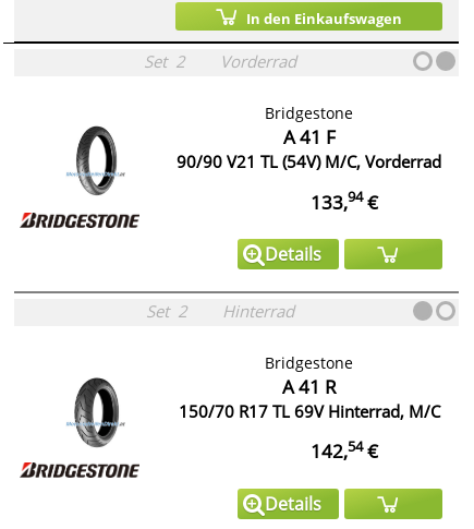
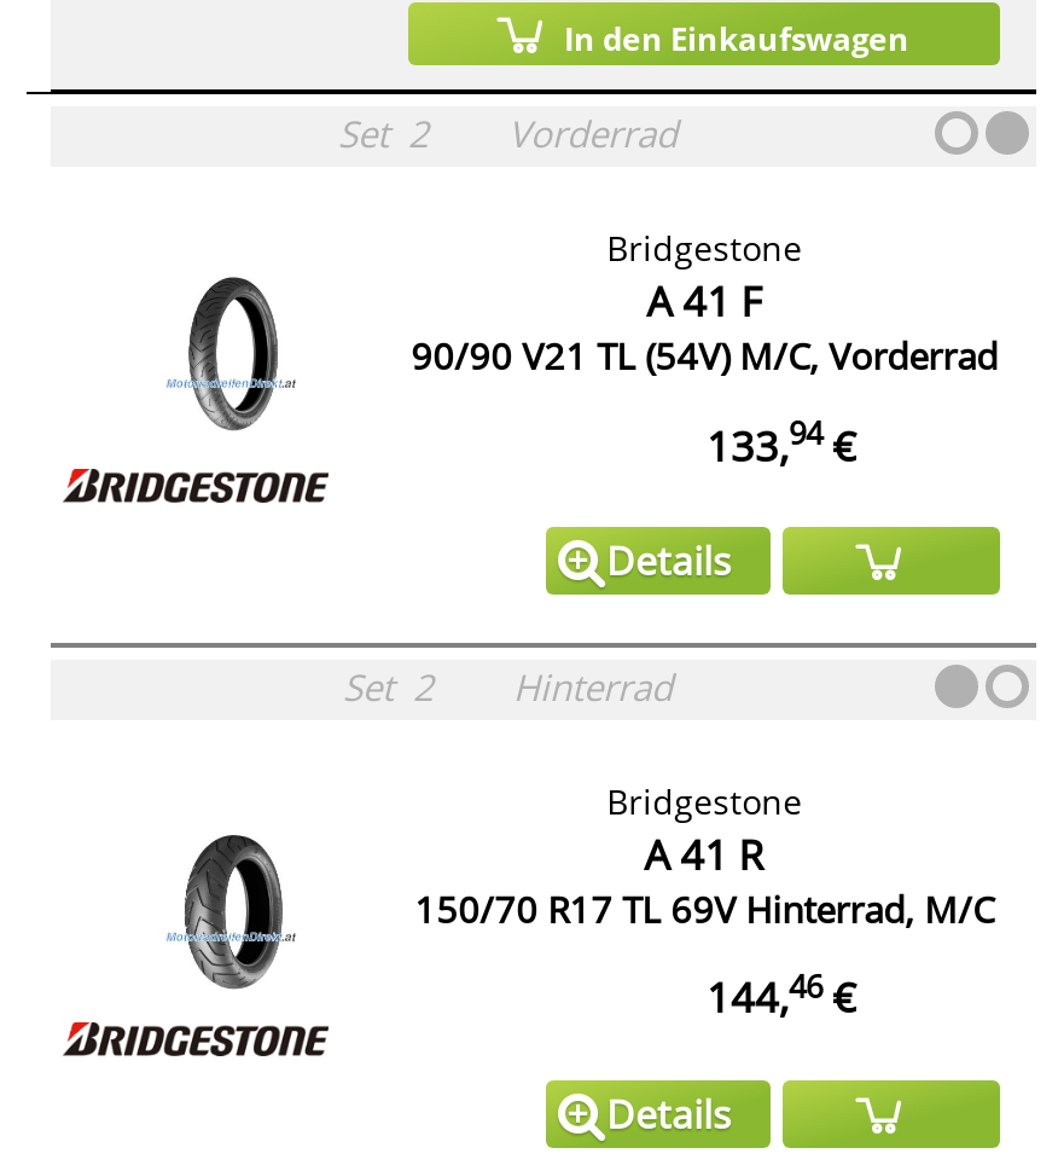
- 142,54€
+ 144,46€
